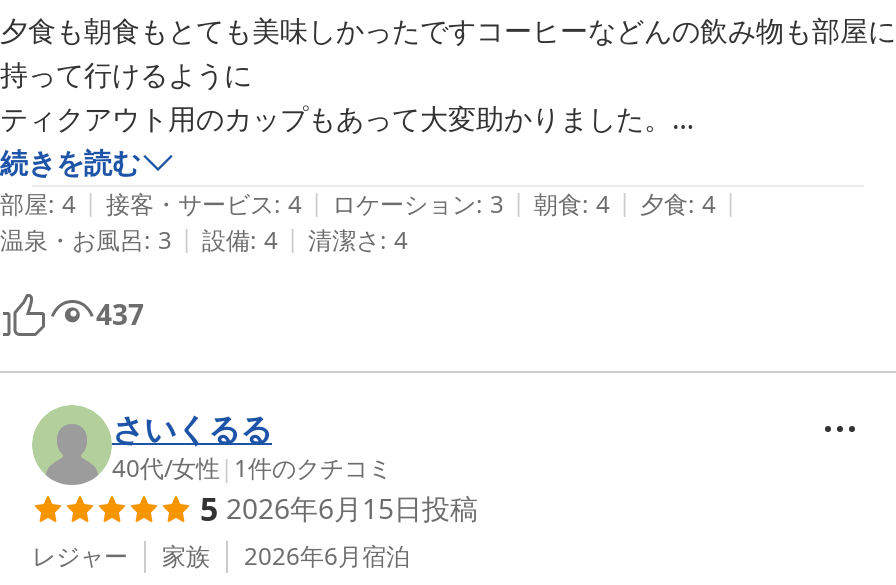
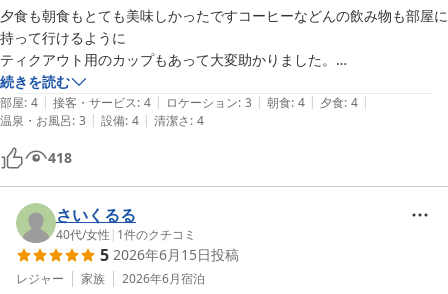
- 437
+ 418
